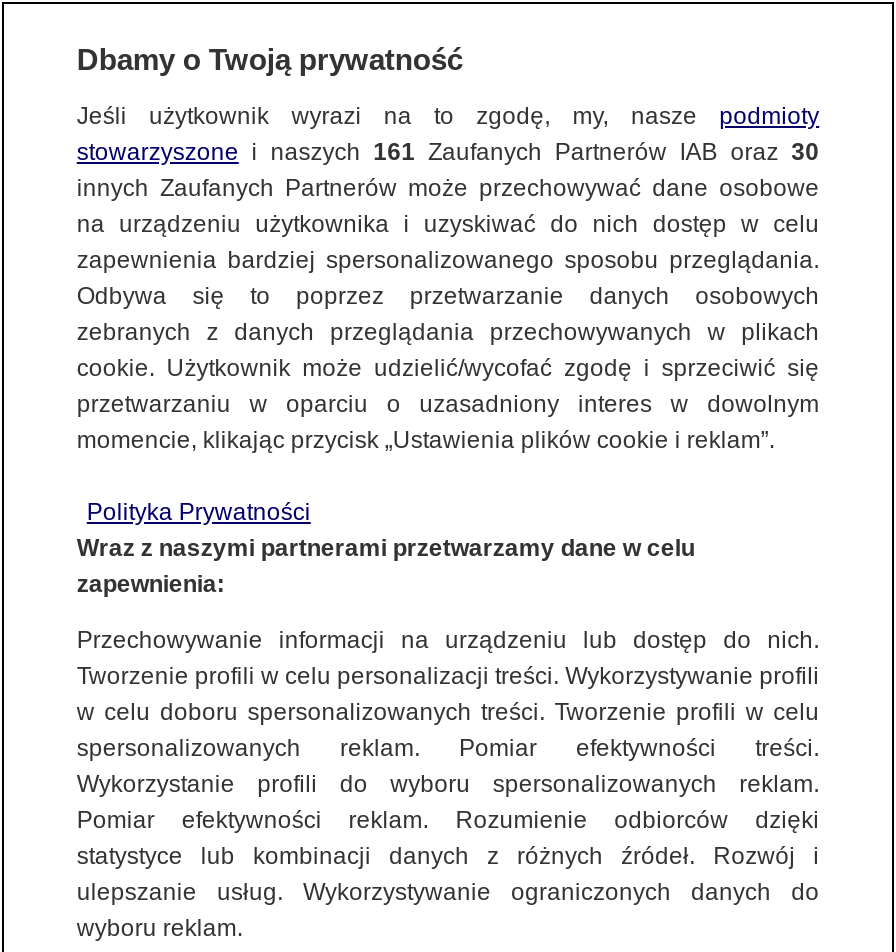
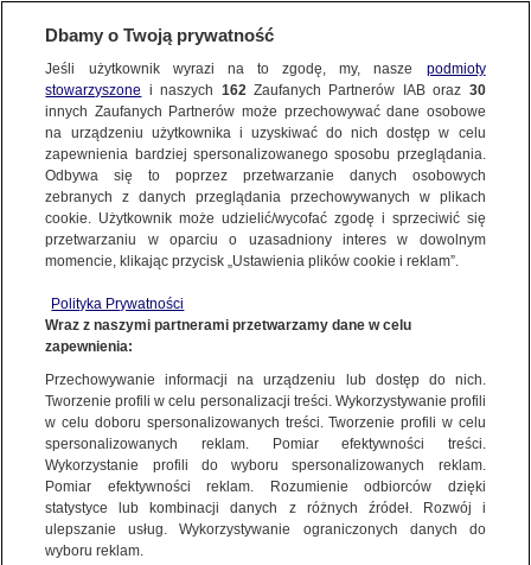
- stowarzyszone i naszych 161 Zaufanych Partnerów IAB oraz 30
+ stowarzyszone i naszych 162 Zaufanych Partnerów IAB oraz 30
